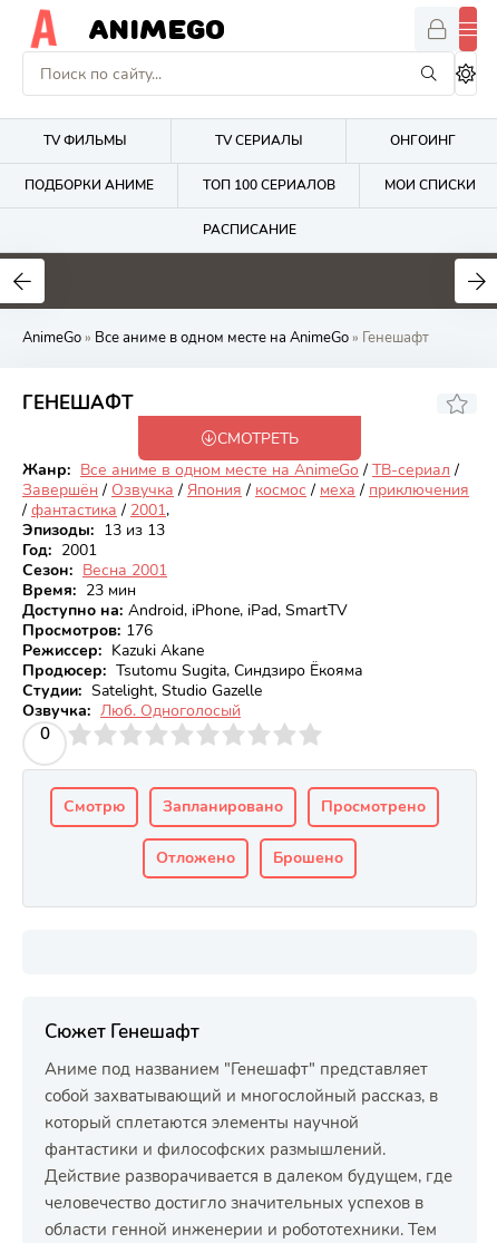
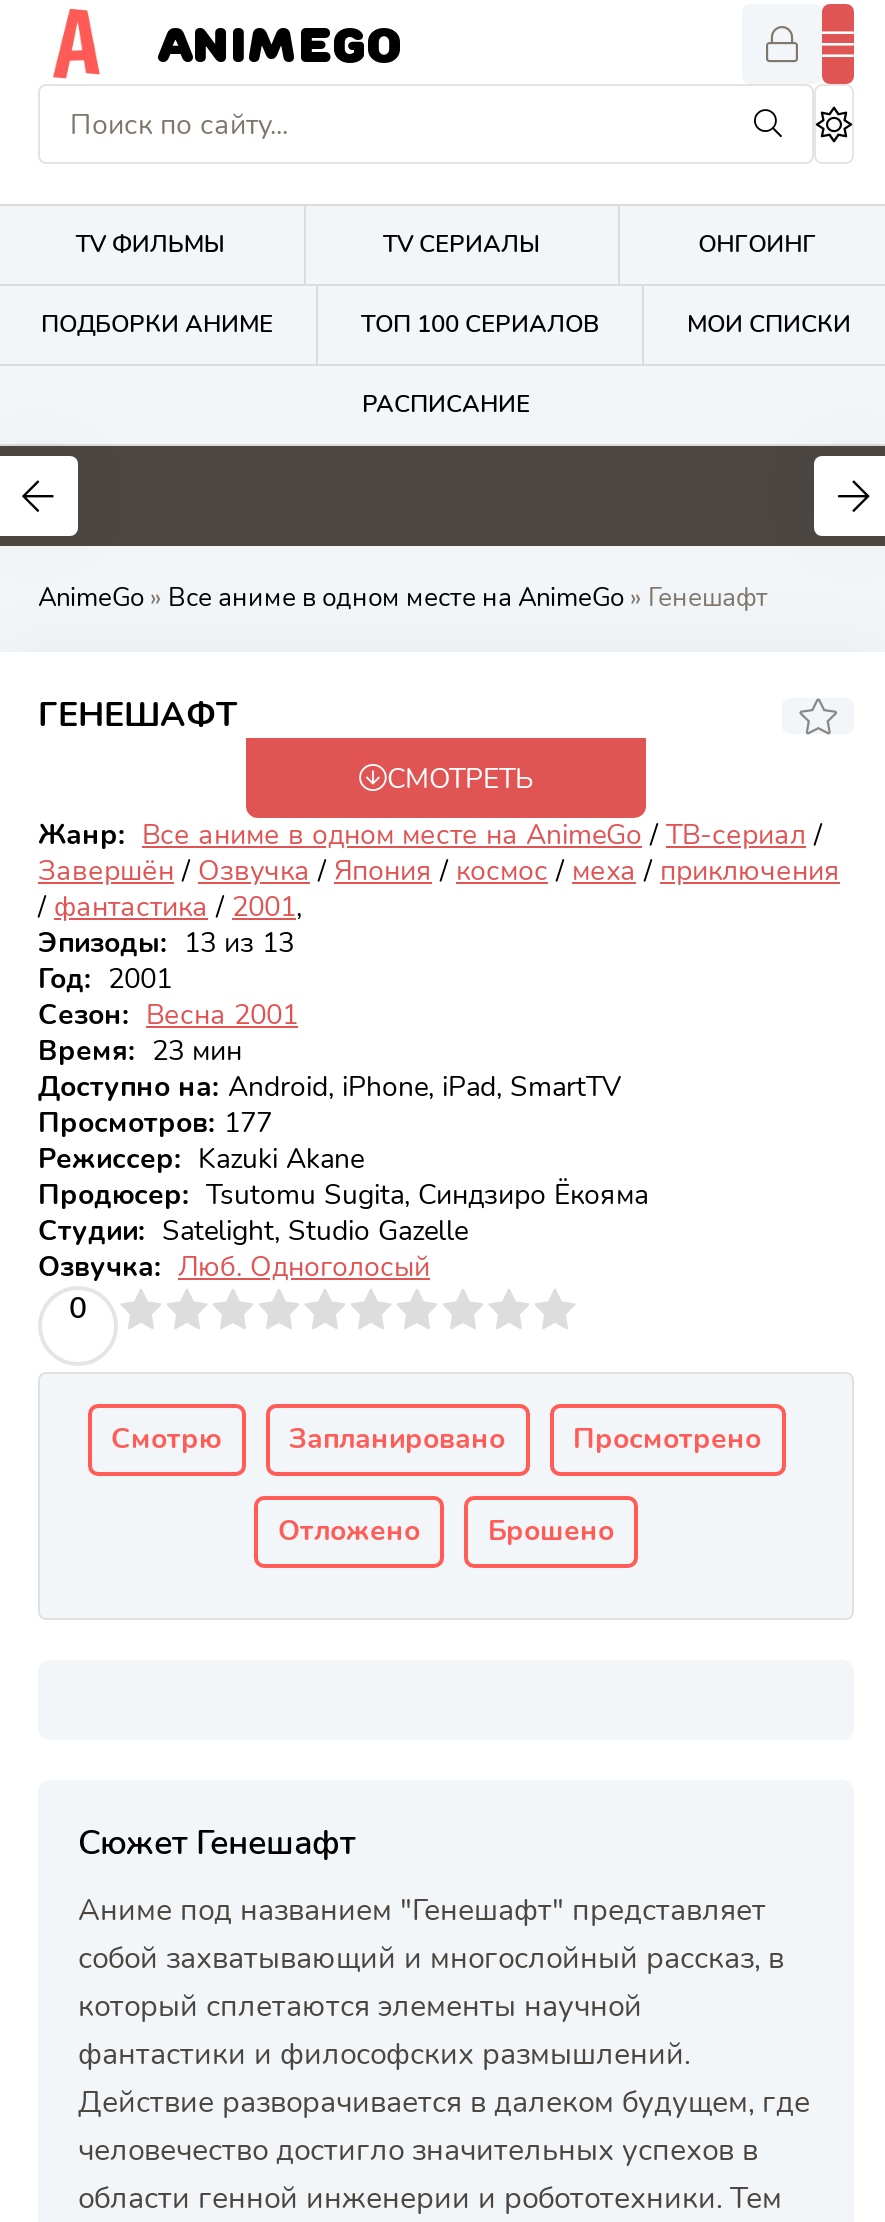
- Просмотров: 176
+ Просмотров: 177
